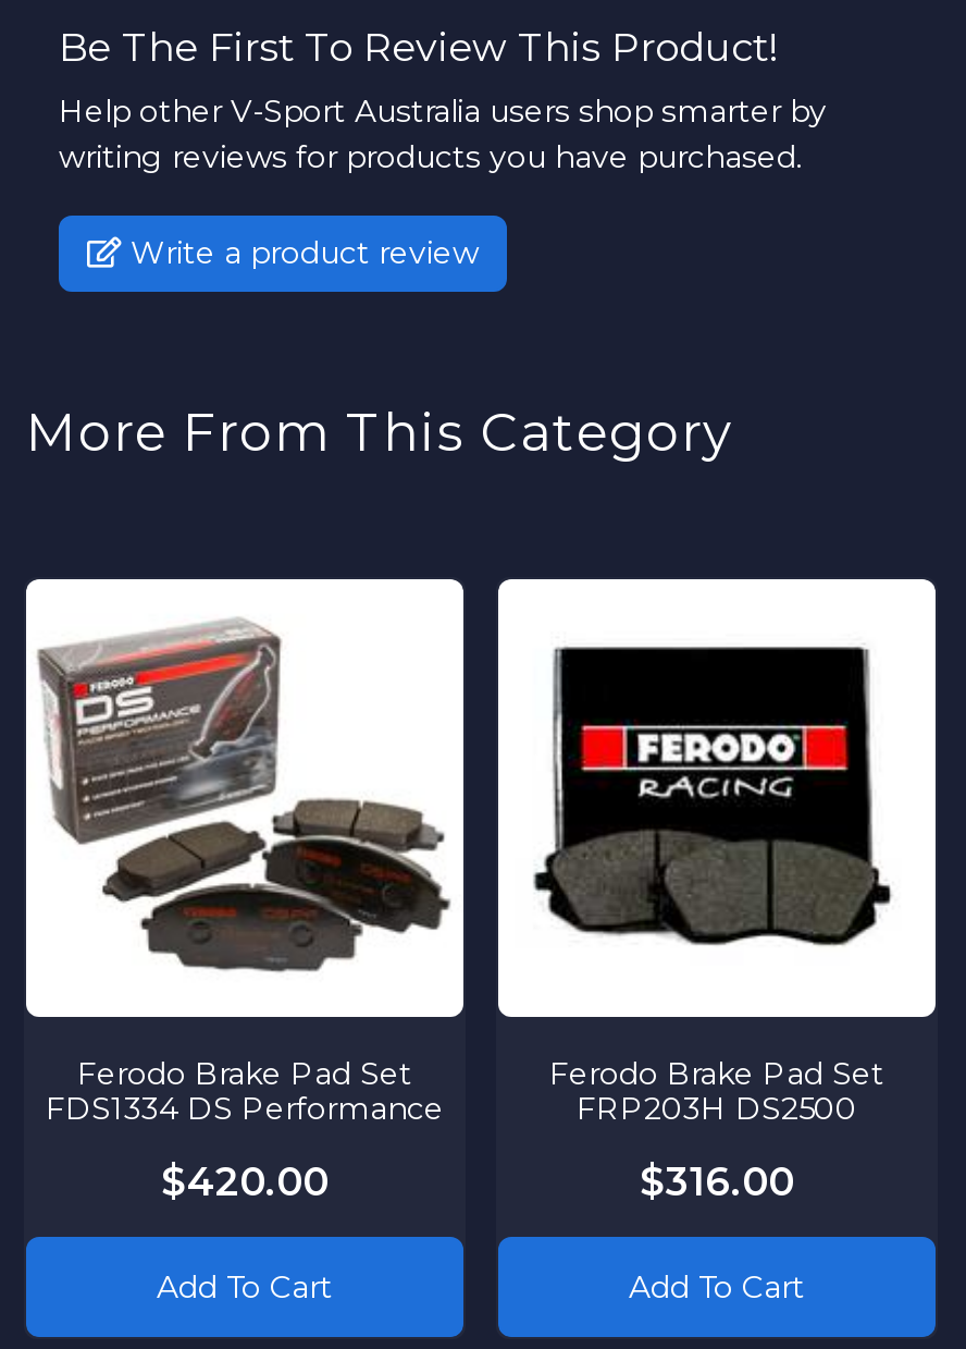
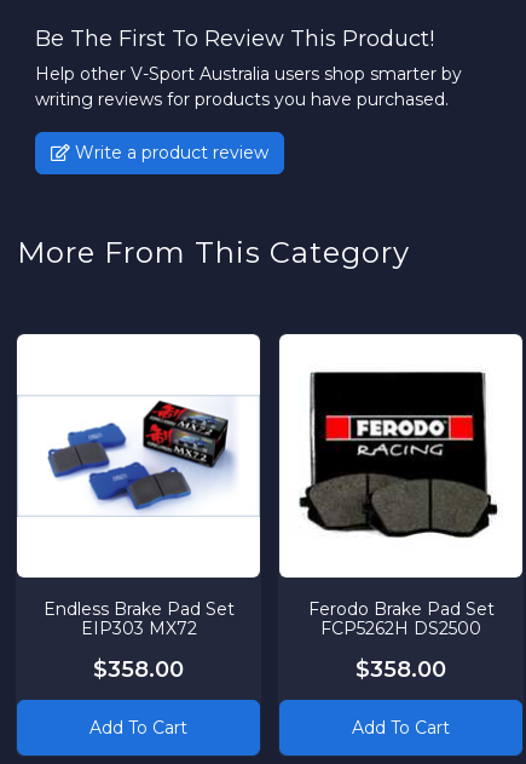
- [image]
- Ferodo Brake Pad Set
- FDS1334 DS Performance
+ [image]
+ Endless Brake Pad Set
+ EIP303 MX72

- FRP203H DS2500
+ FCP5262H DS2500

- $420.00
+ $358.00

- $316.00
+ $358.00
